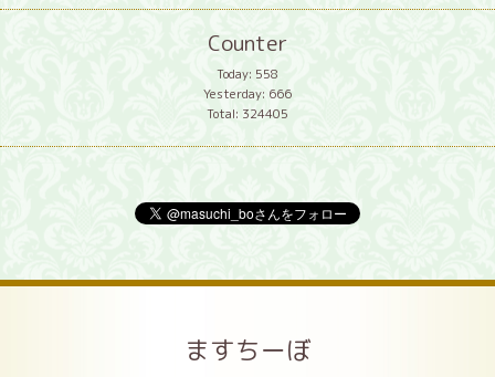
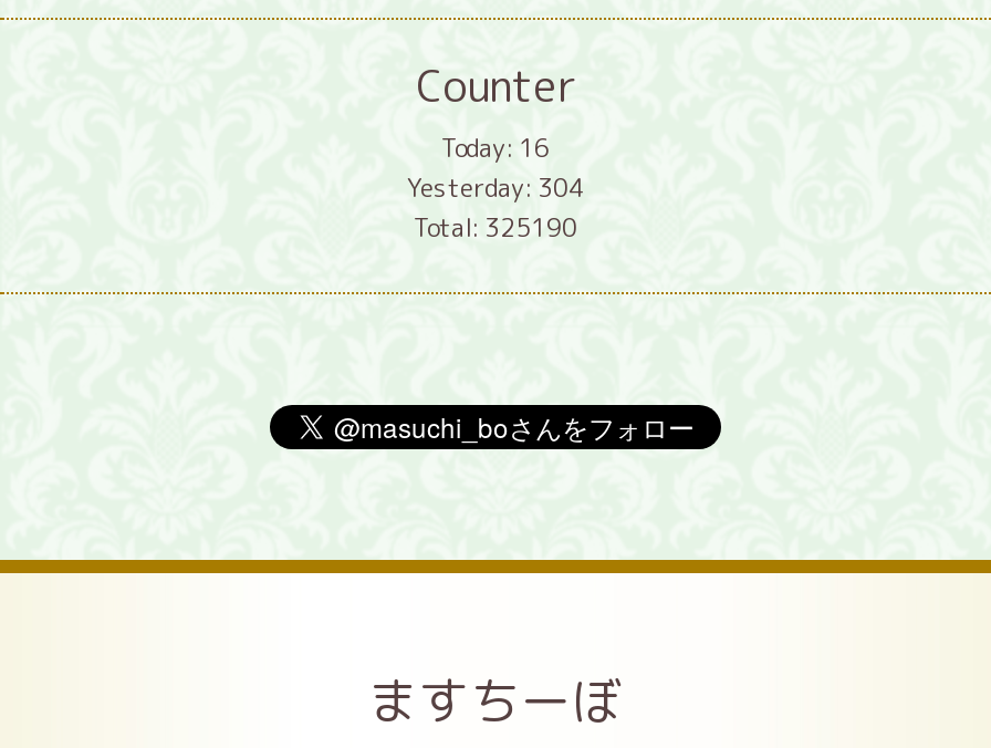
- Today: 558
+ Today: 16

- Yesterday: 666
+ Yesterday: 304

- Total: 324405
+ Total: 325190
